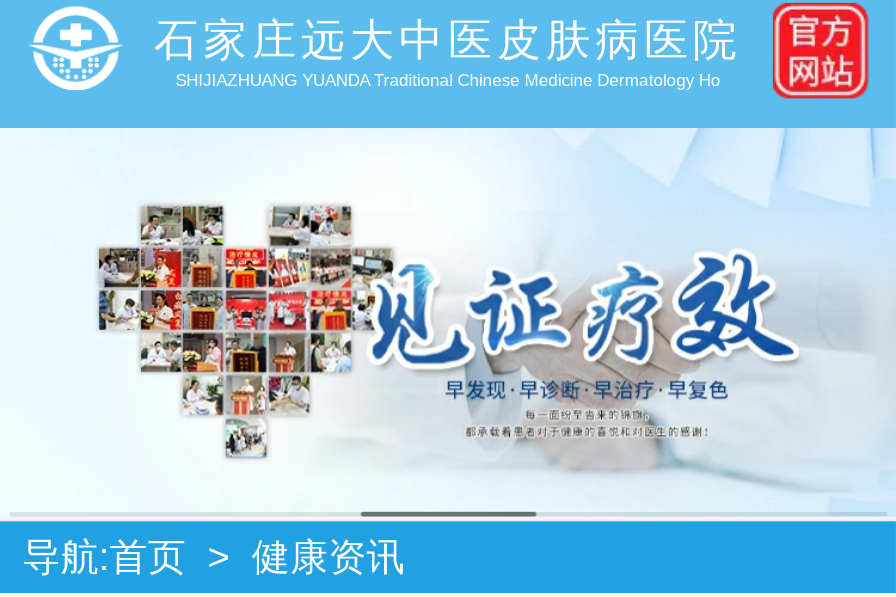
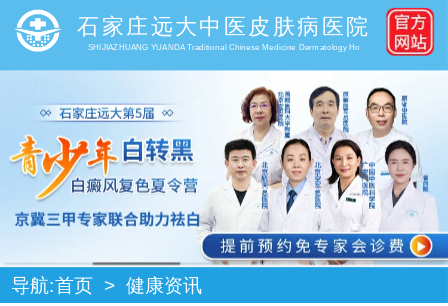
- [image]
+ [image]
